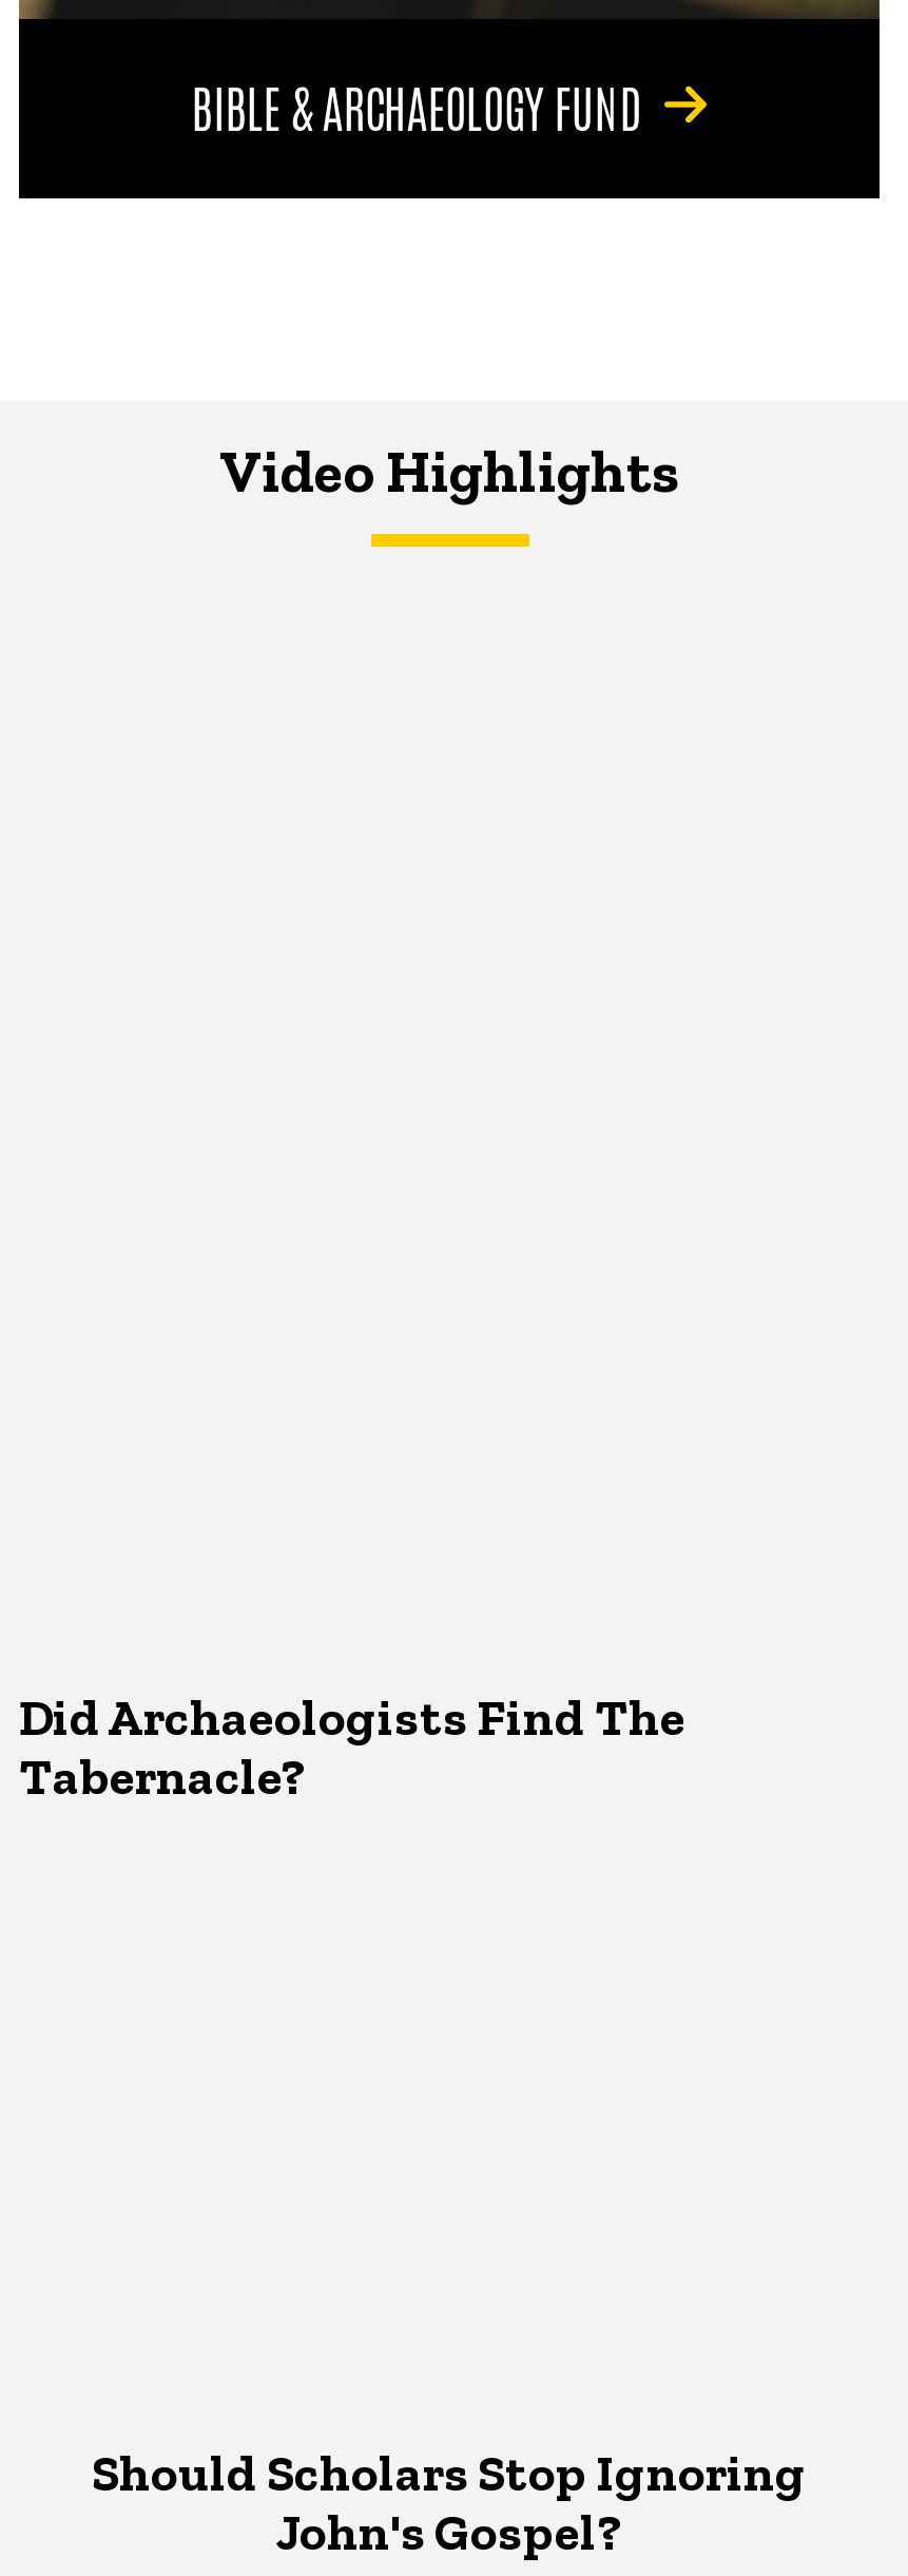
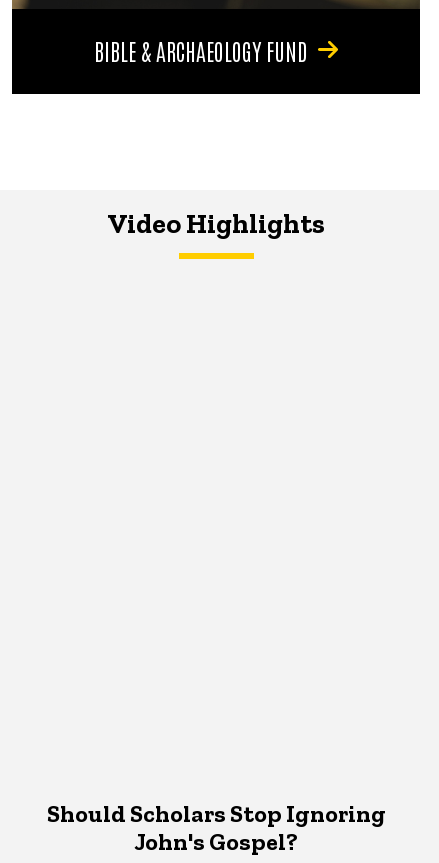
- Did Archaeologists Find The
- Tabernacle?
